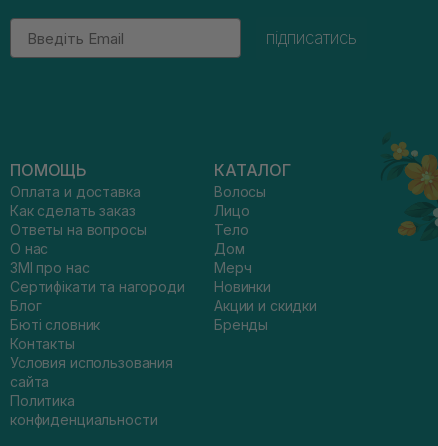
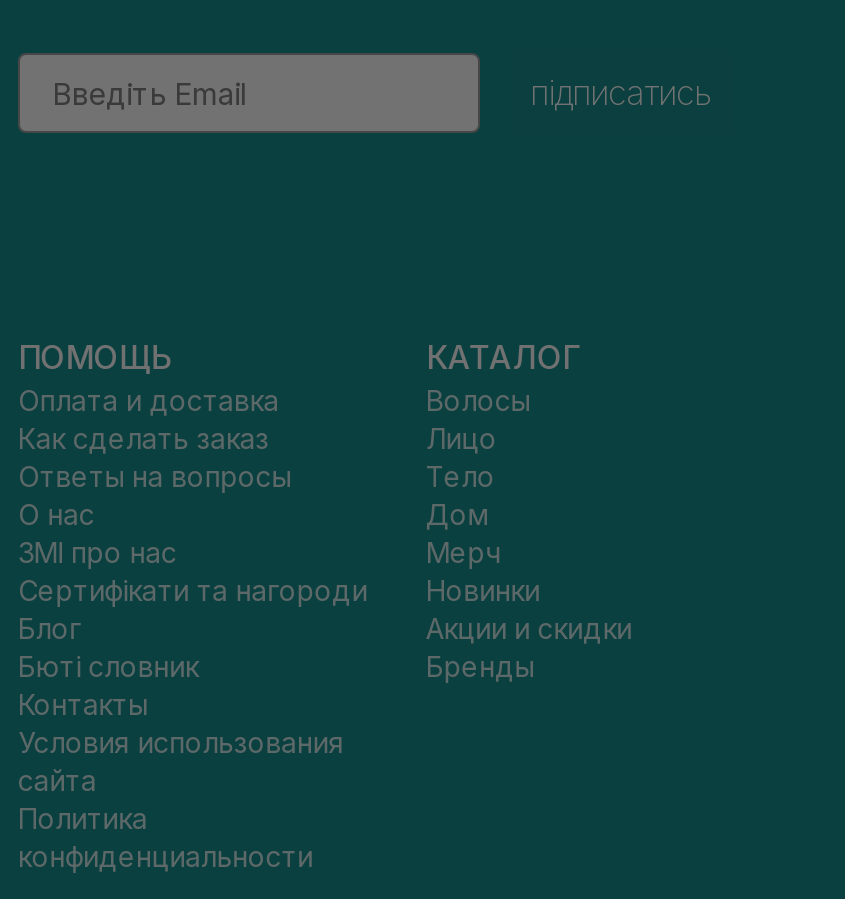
- [image]
